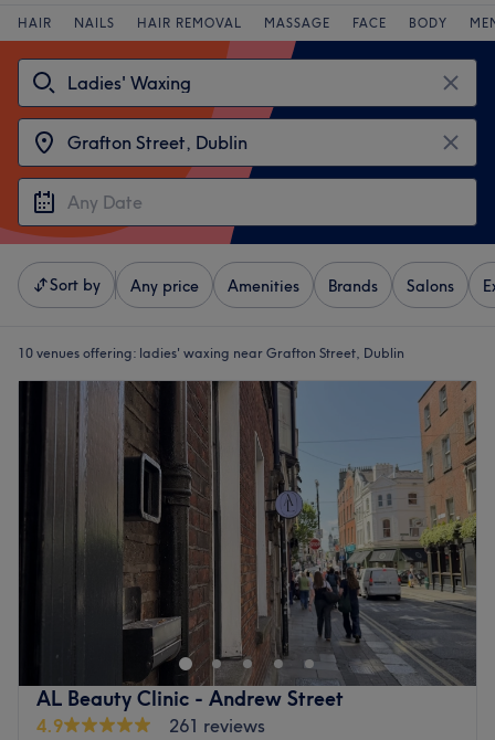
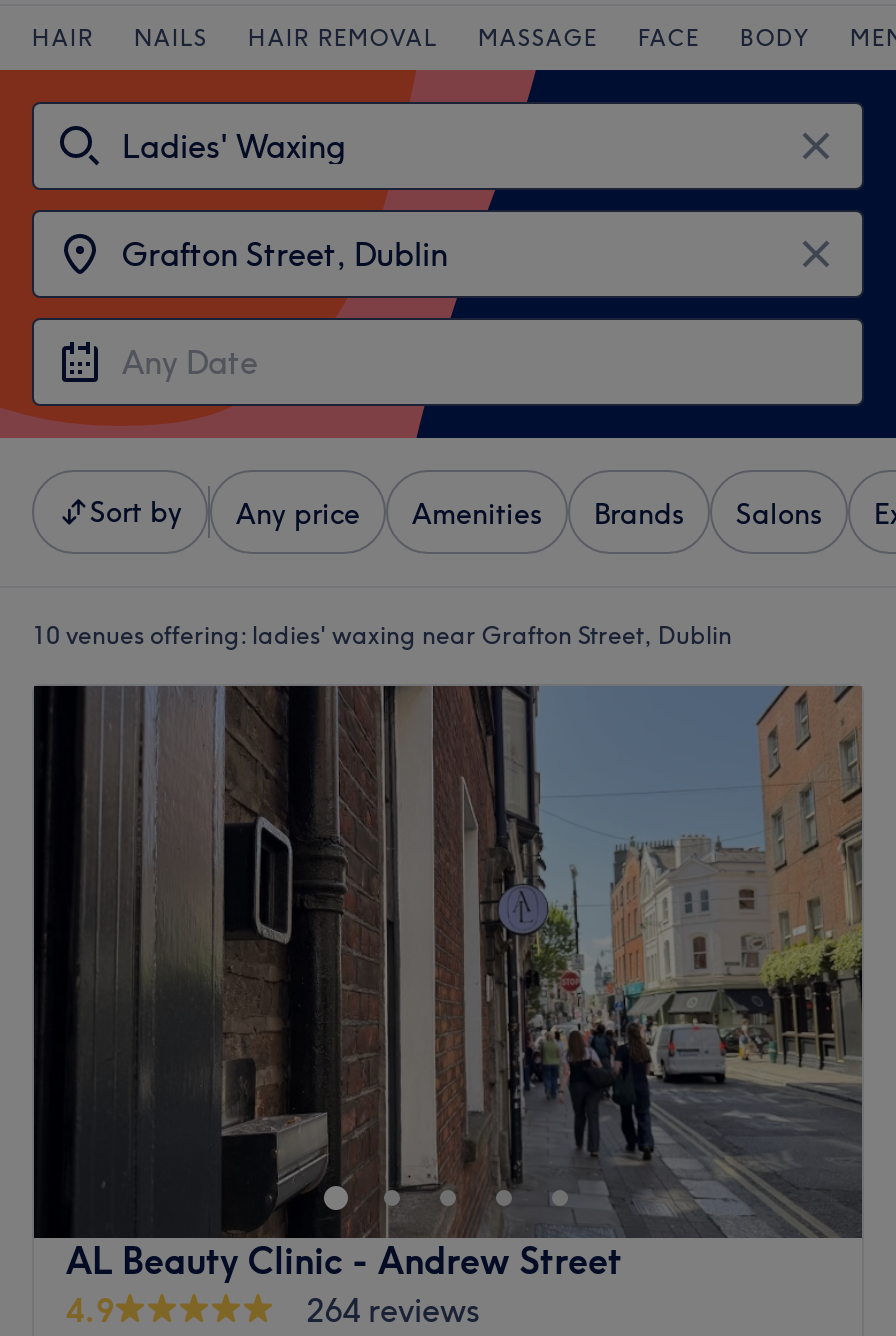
- 261 reviews
+ 264 reviews
